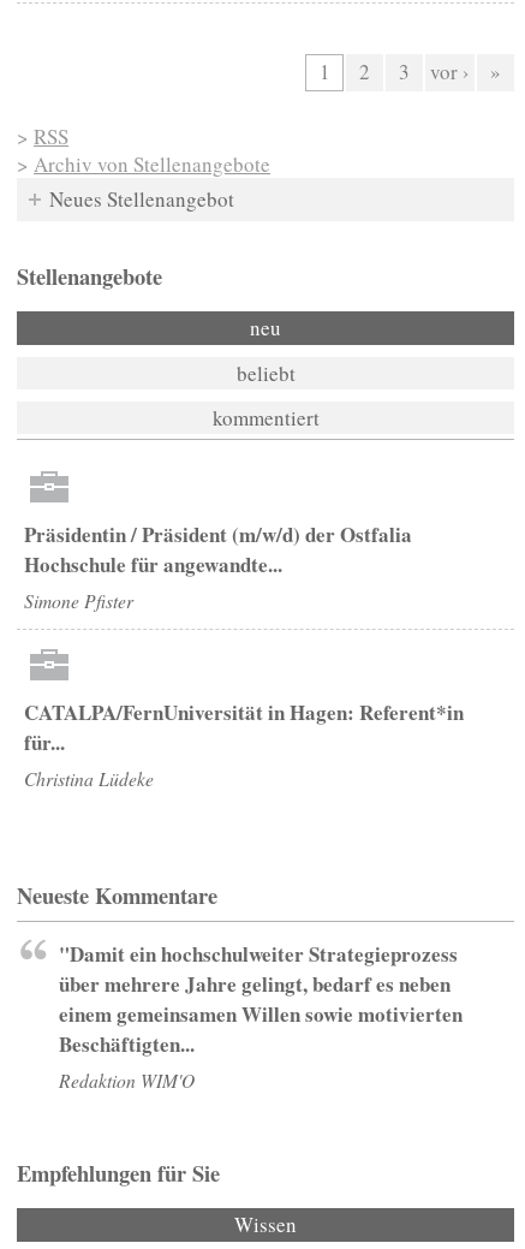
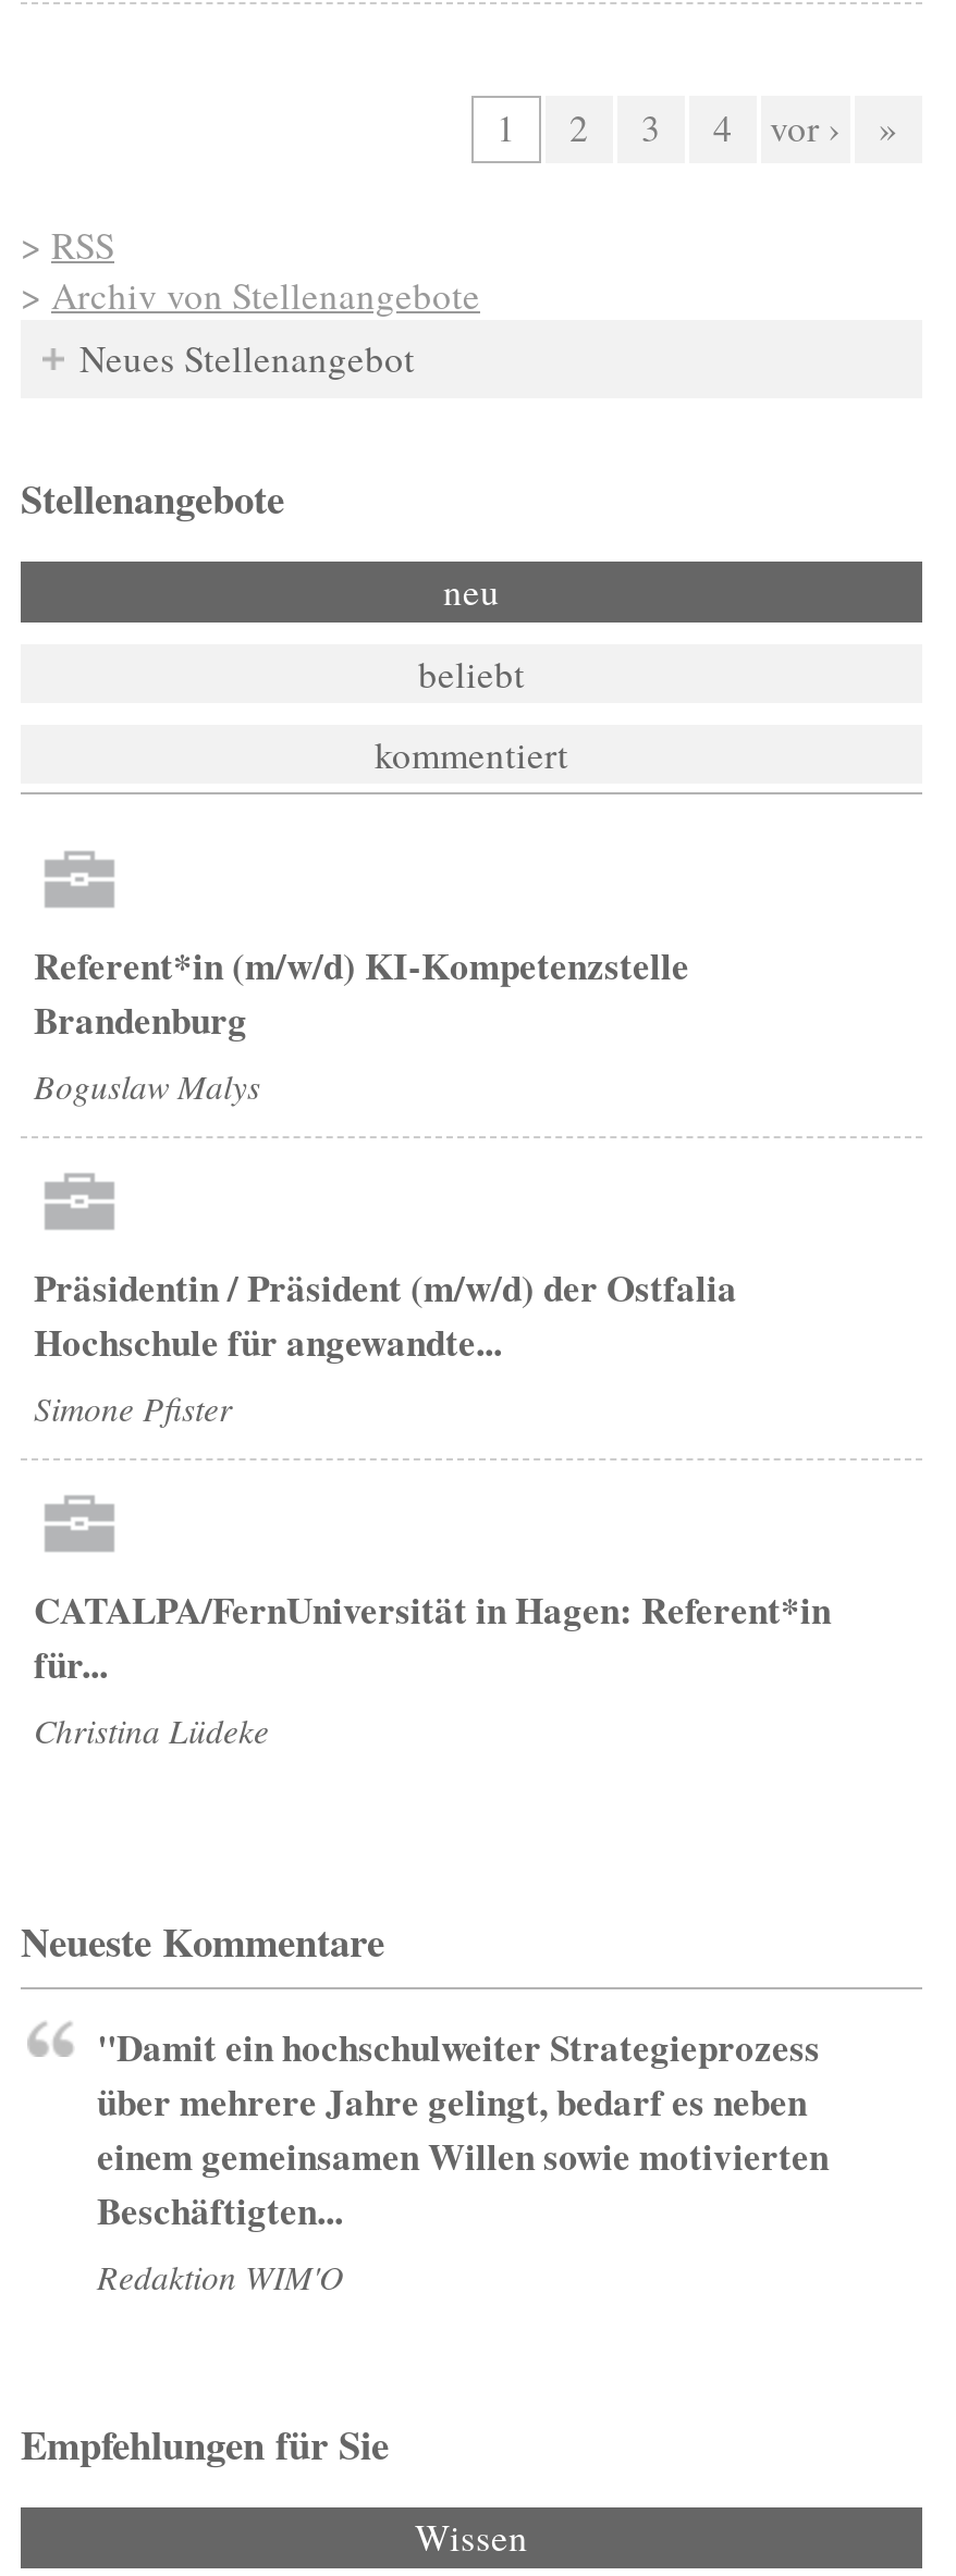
+ 4

+ Referent*in (m/w/d) KI-Kompetenzstelle
+ Brandenburg
+ Boguslaw Malys
